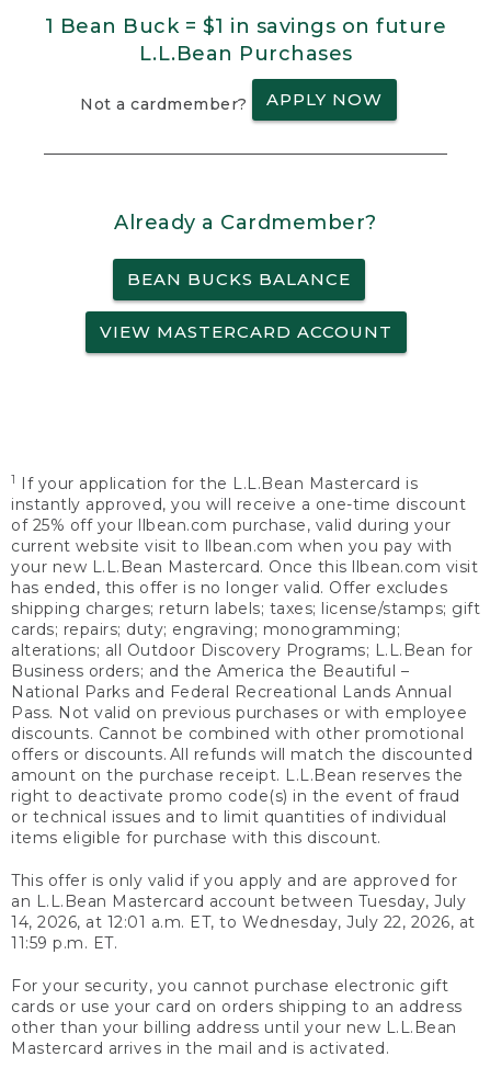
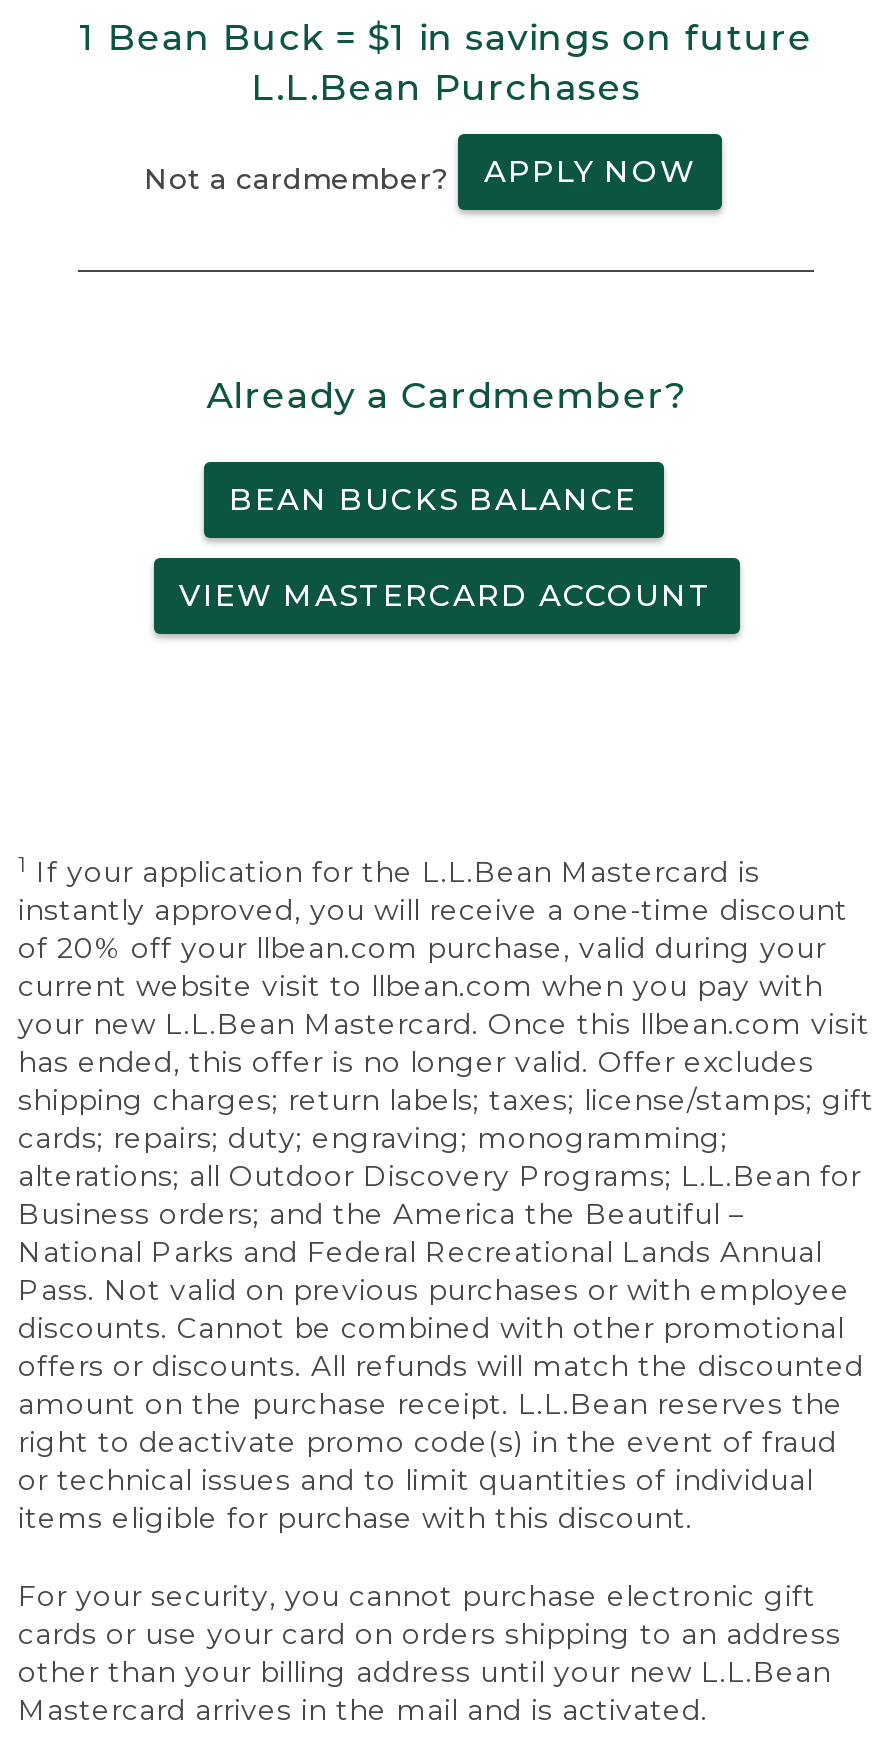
- of 25% off your llbean.com purchase, valid during your
+ of 20% off your llbean.com purchase, valid during your

- This offer is only valid if you apply and are approved for
- an L.L.Bean Mastercard account between Tuesday, July
- 14, 2026, at 12:01 a.m. ET, to Wednesday, July 22, 2026, at
- 11:59 p.m. ET.
